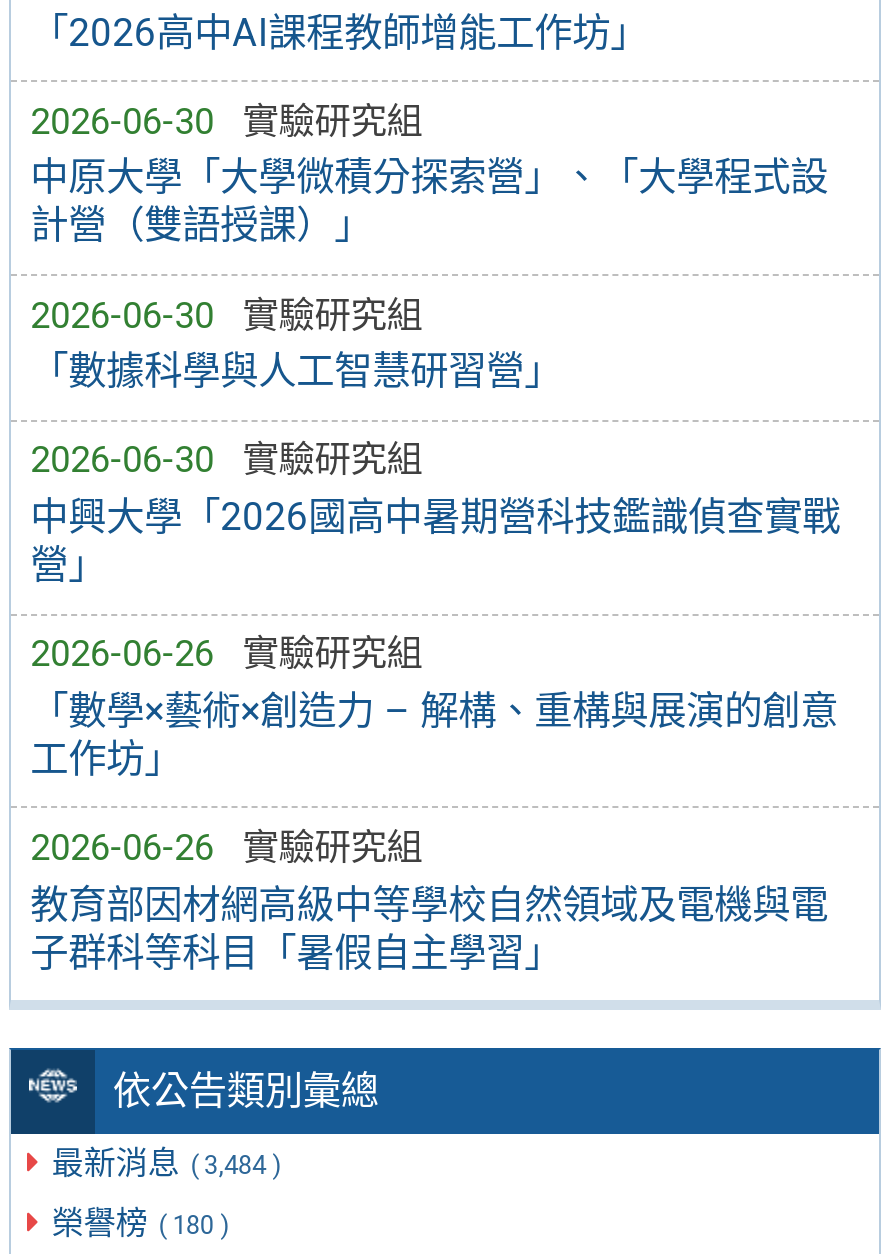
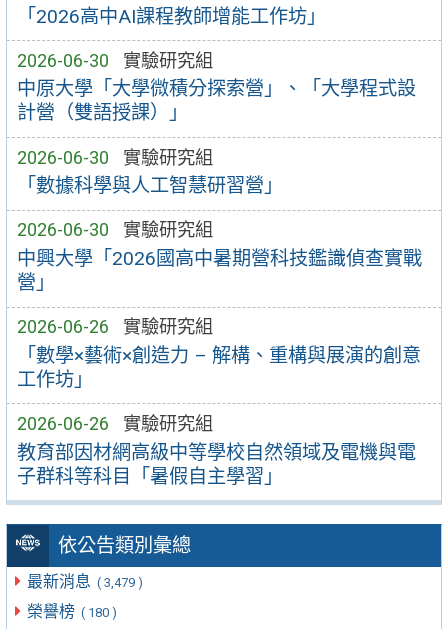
- 最新消息 ( 3,484 )
+ 最新消息 ( 3,479 )
